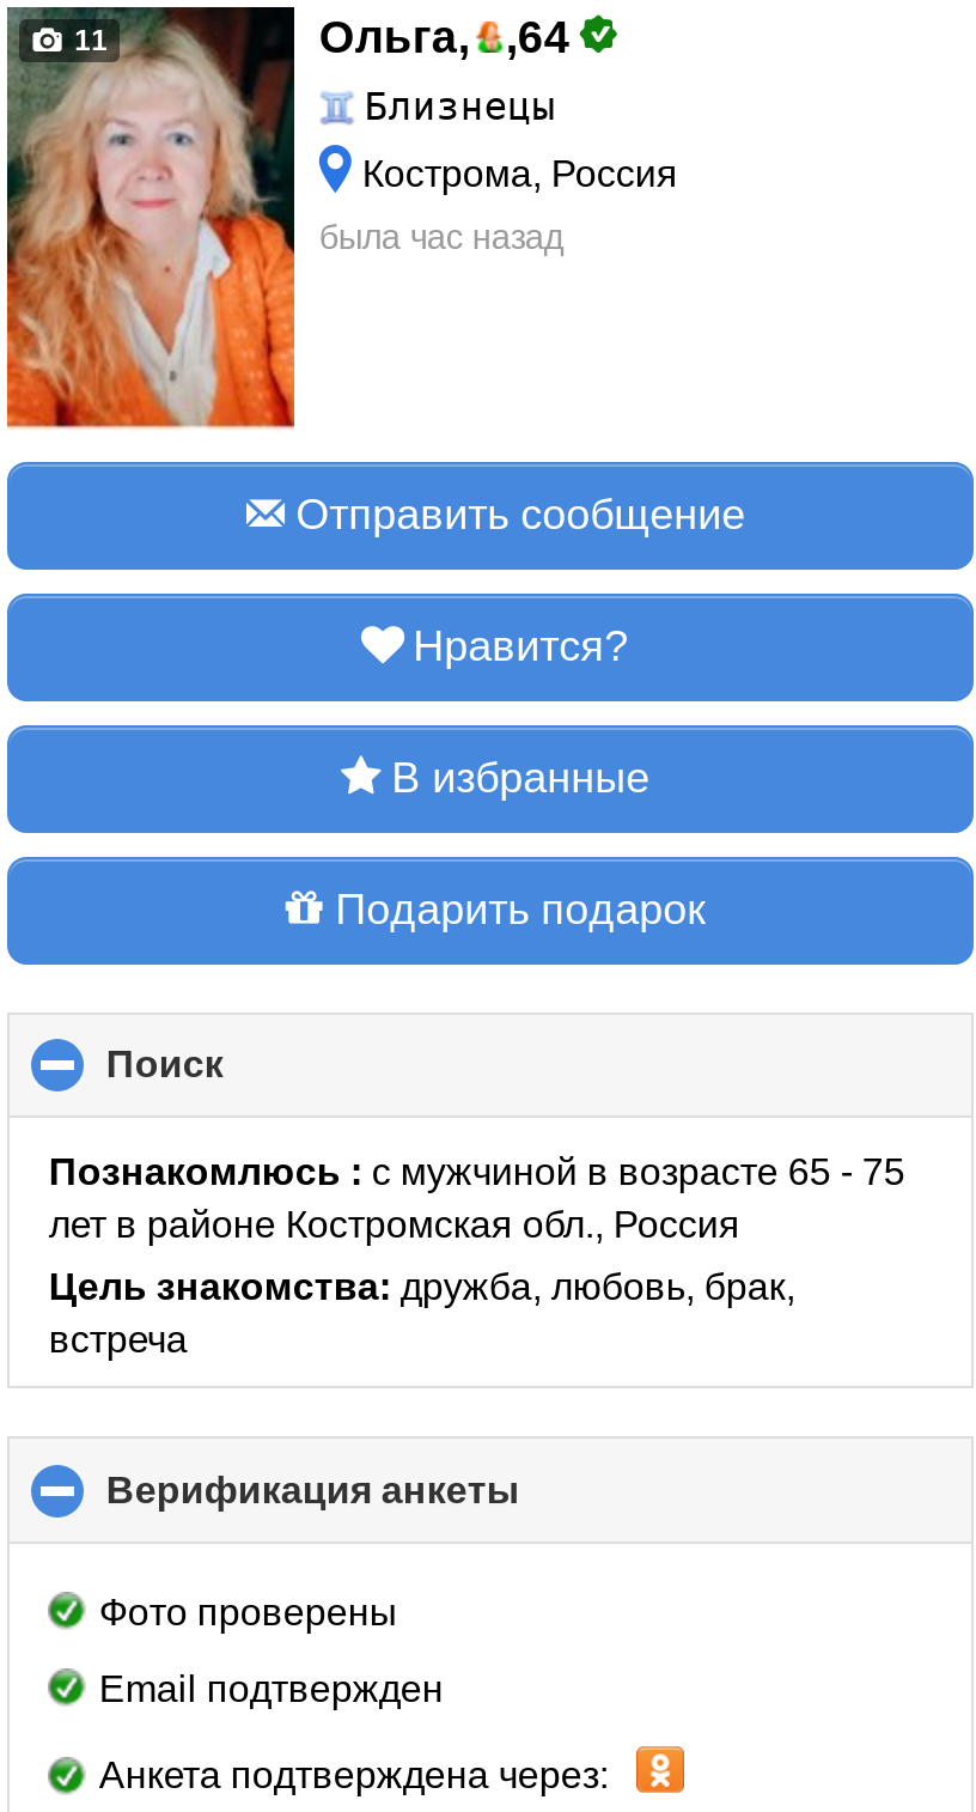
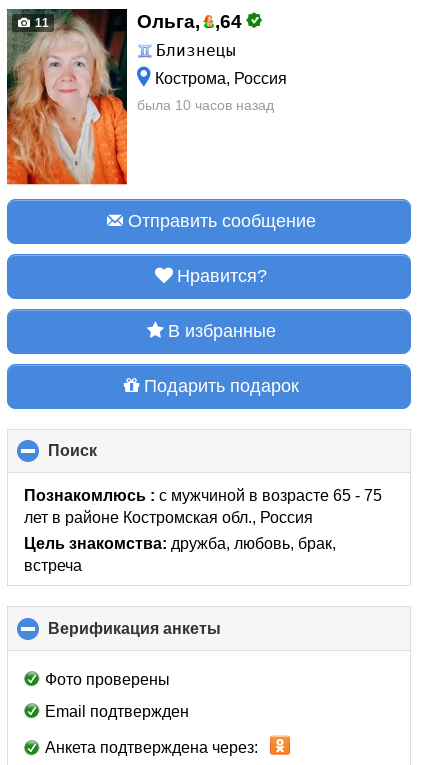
- была час назад
+ была 10 часов назад
